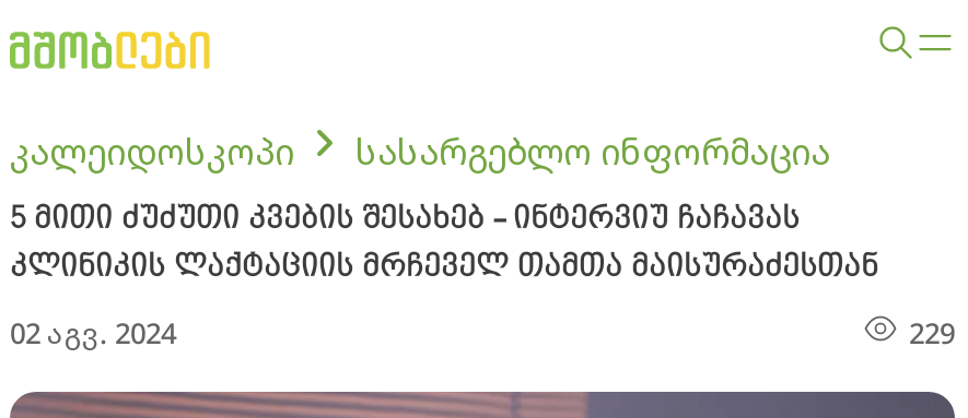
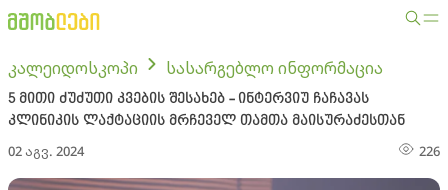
- 229
+ 226
